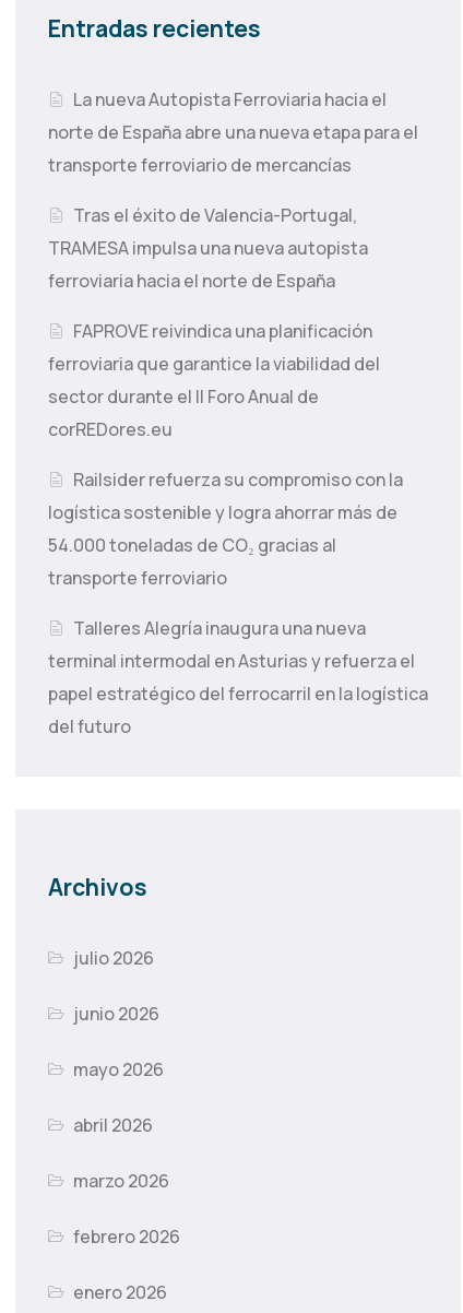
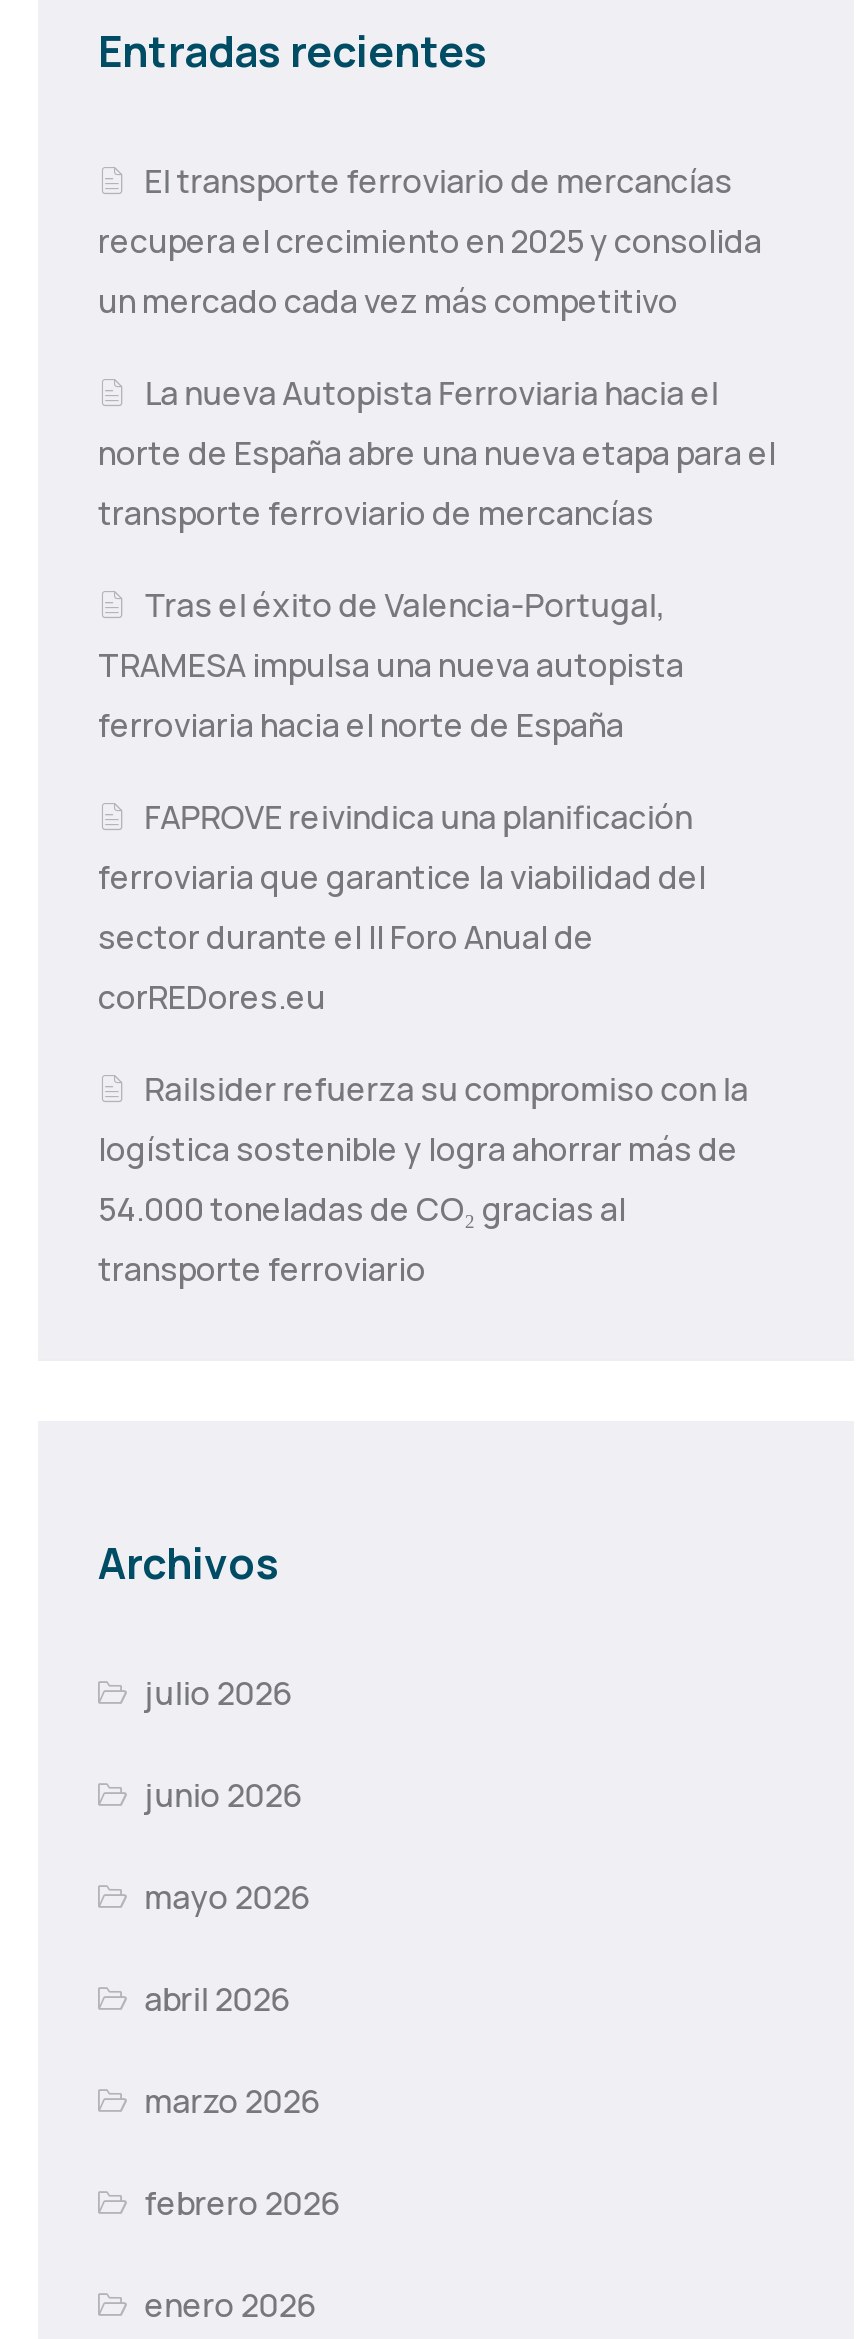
+ El transporte ferroviario de mercancías
+ recupera el crecimiento en 2025 y consolida
+ un mercado cada vez más competitivo

moved down: La nueva Autopista Ferroviaria hacia el | norte de España abre una nueva etapa para el | transporte ferroviario de mercancías | ... | logística sostenible y logra ahorrar más de | transporte ferroviario

- Talleres Alegría inaugura una nueva
- terminal intermodal en Asturias y refuerza el
- papel estratégico del ferrocarril en la logística
- del futuro
